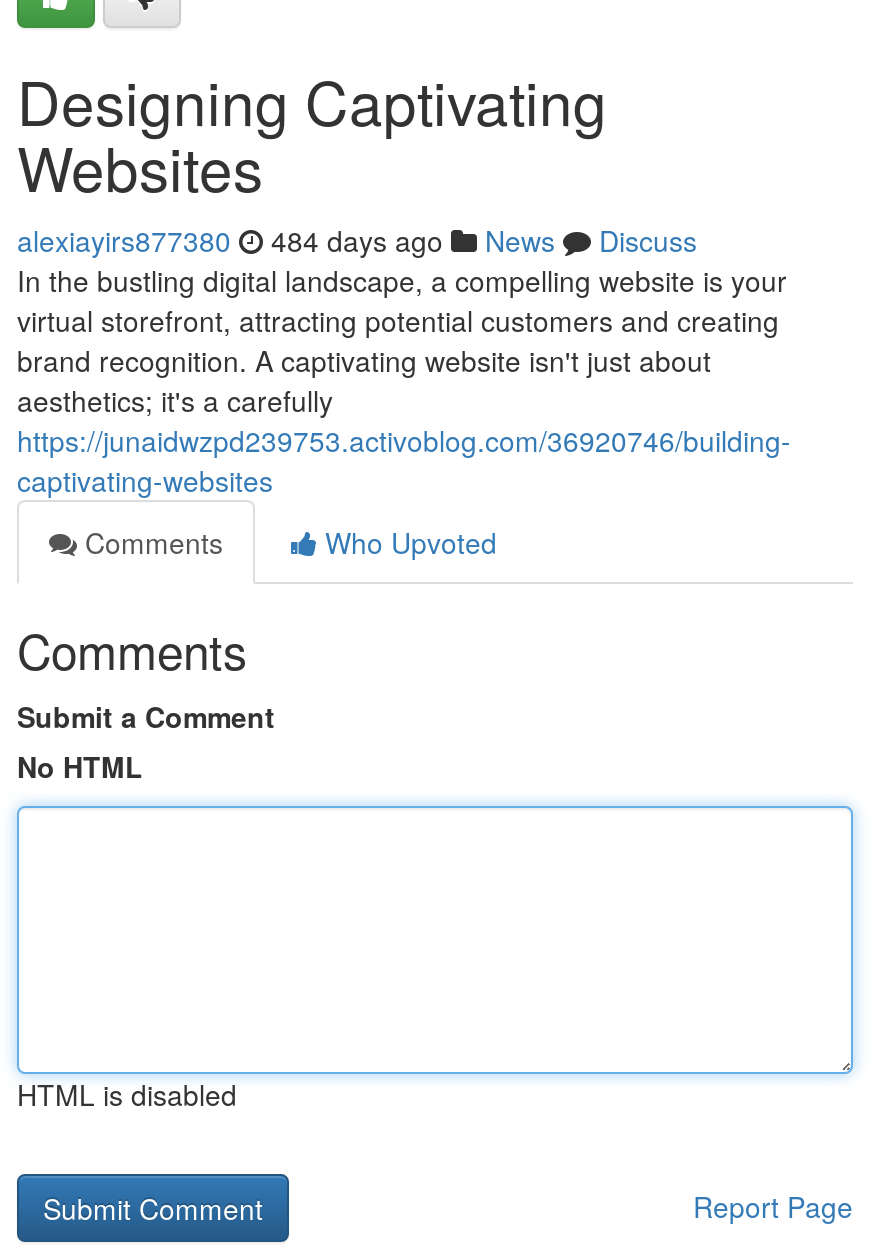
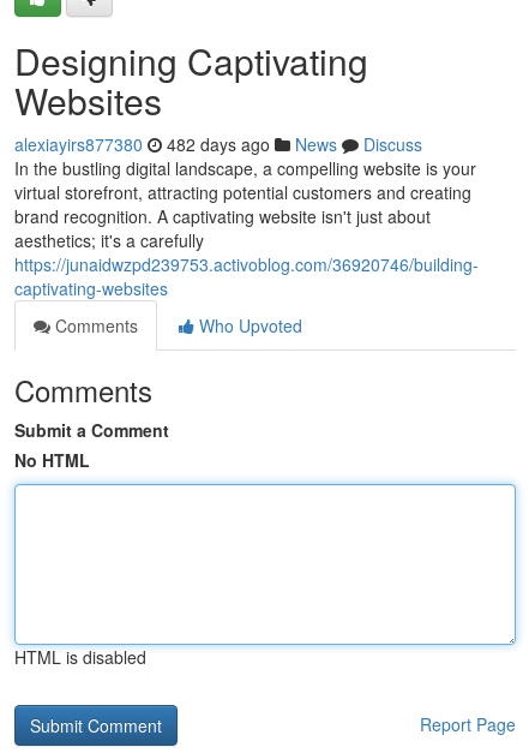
- alexiayirs877380 484 days ago News Discuss
+ alexiayirs877380 482 days ago News Discuss
